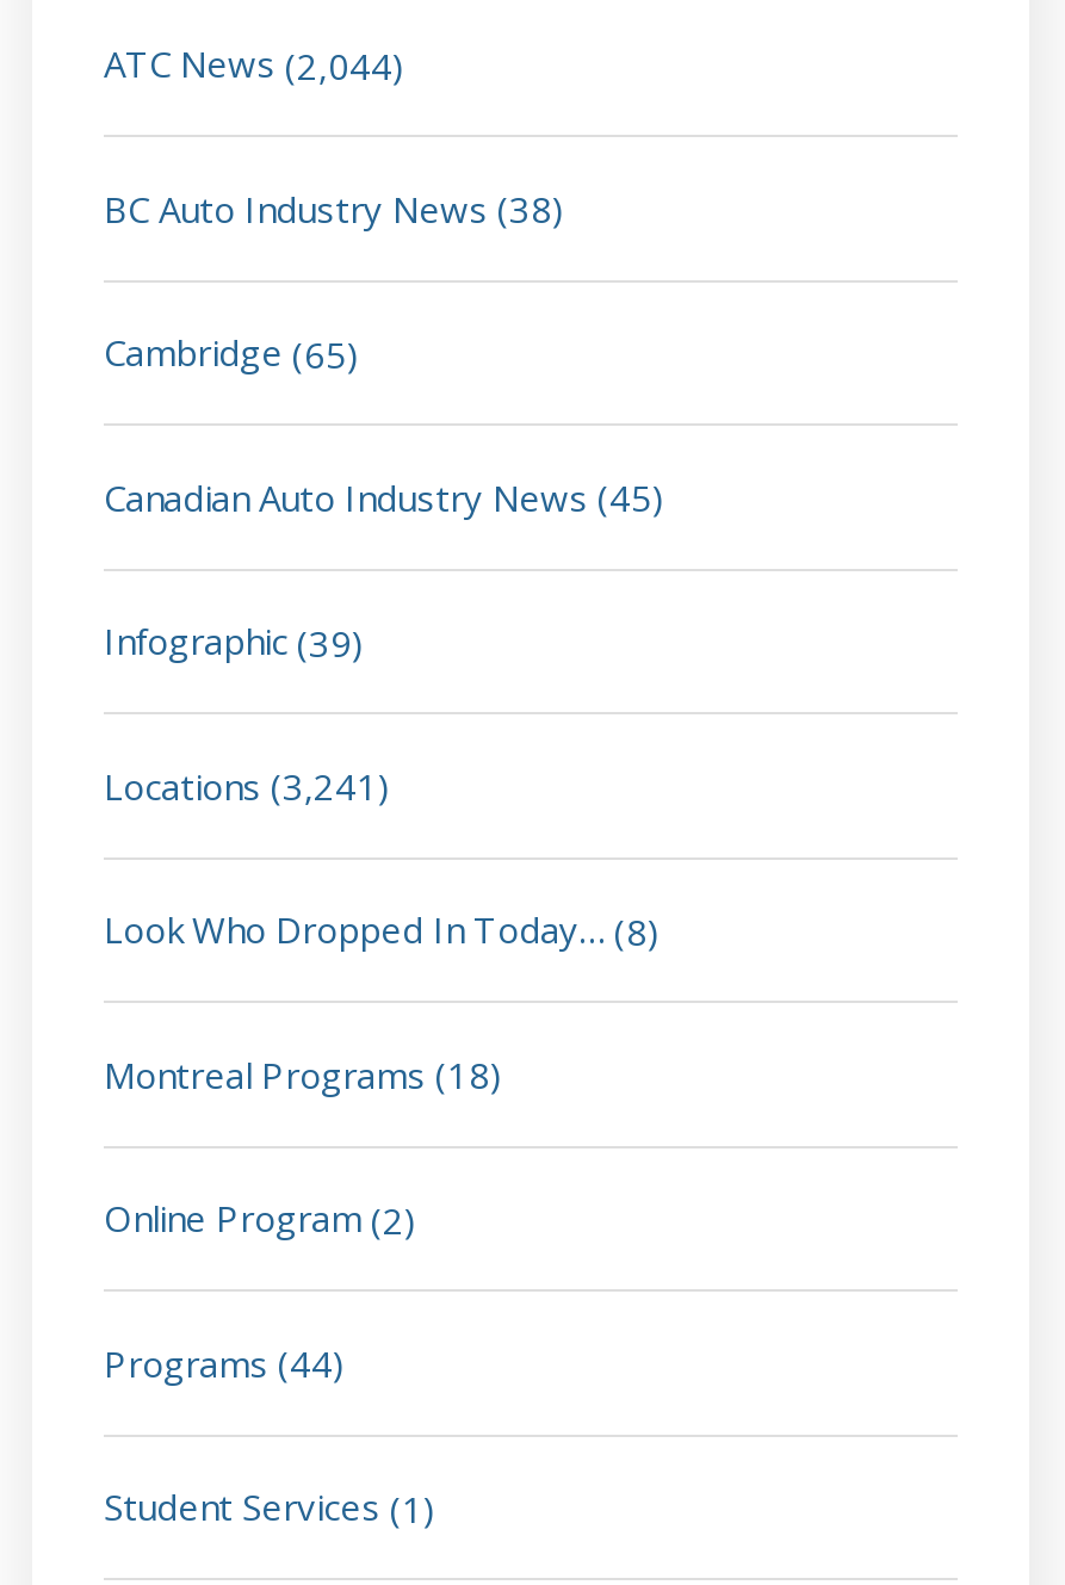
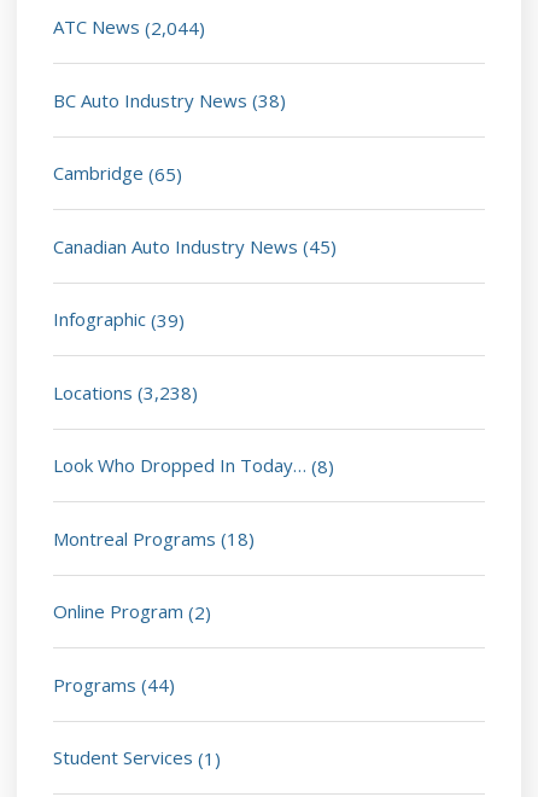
- Locations (3,241)
+ Locations (3,238)
